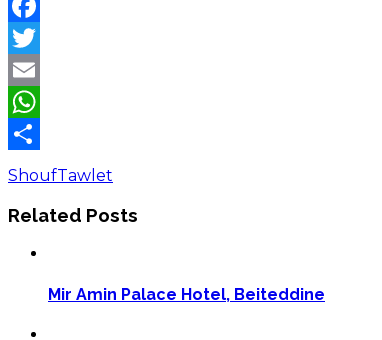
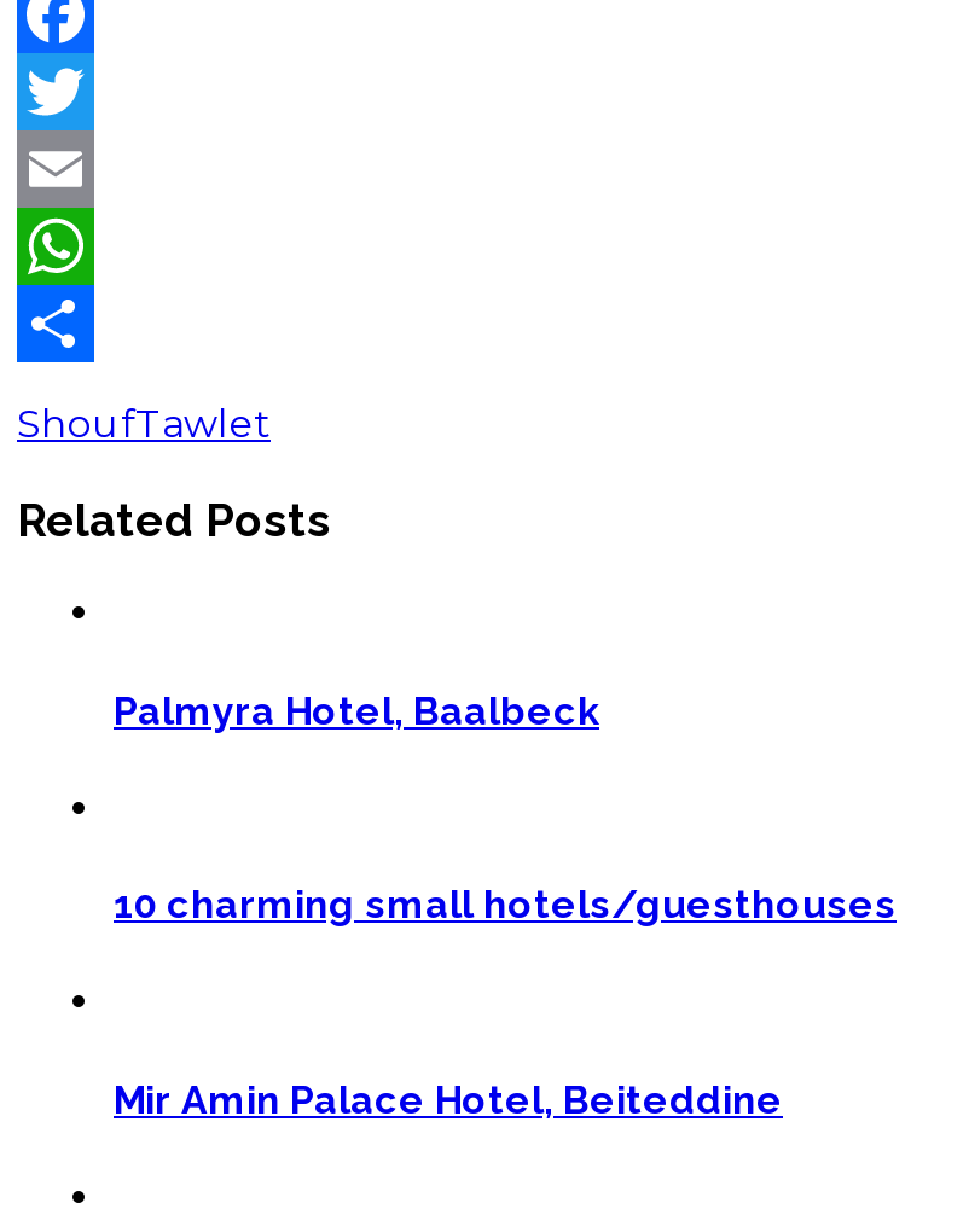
+ Palmyra Hotel, Baalbeck

+ 10 charming small hotels/guesthouses
